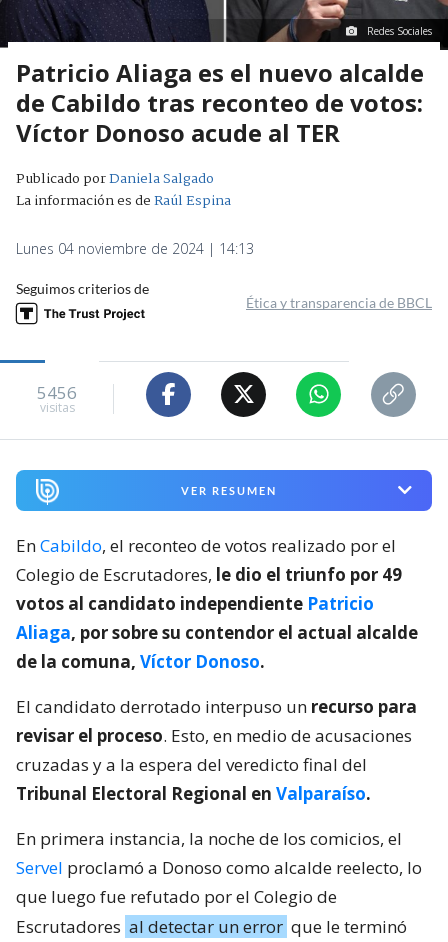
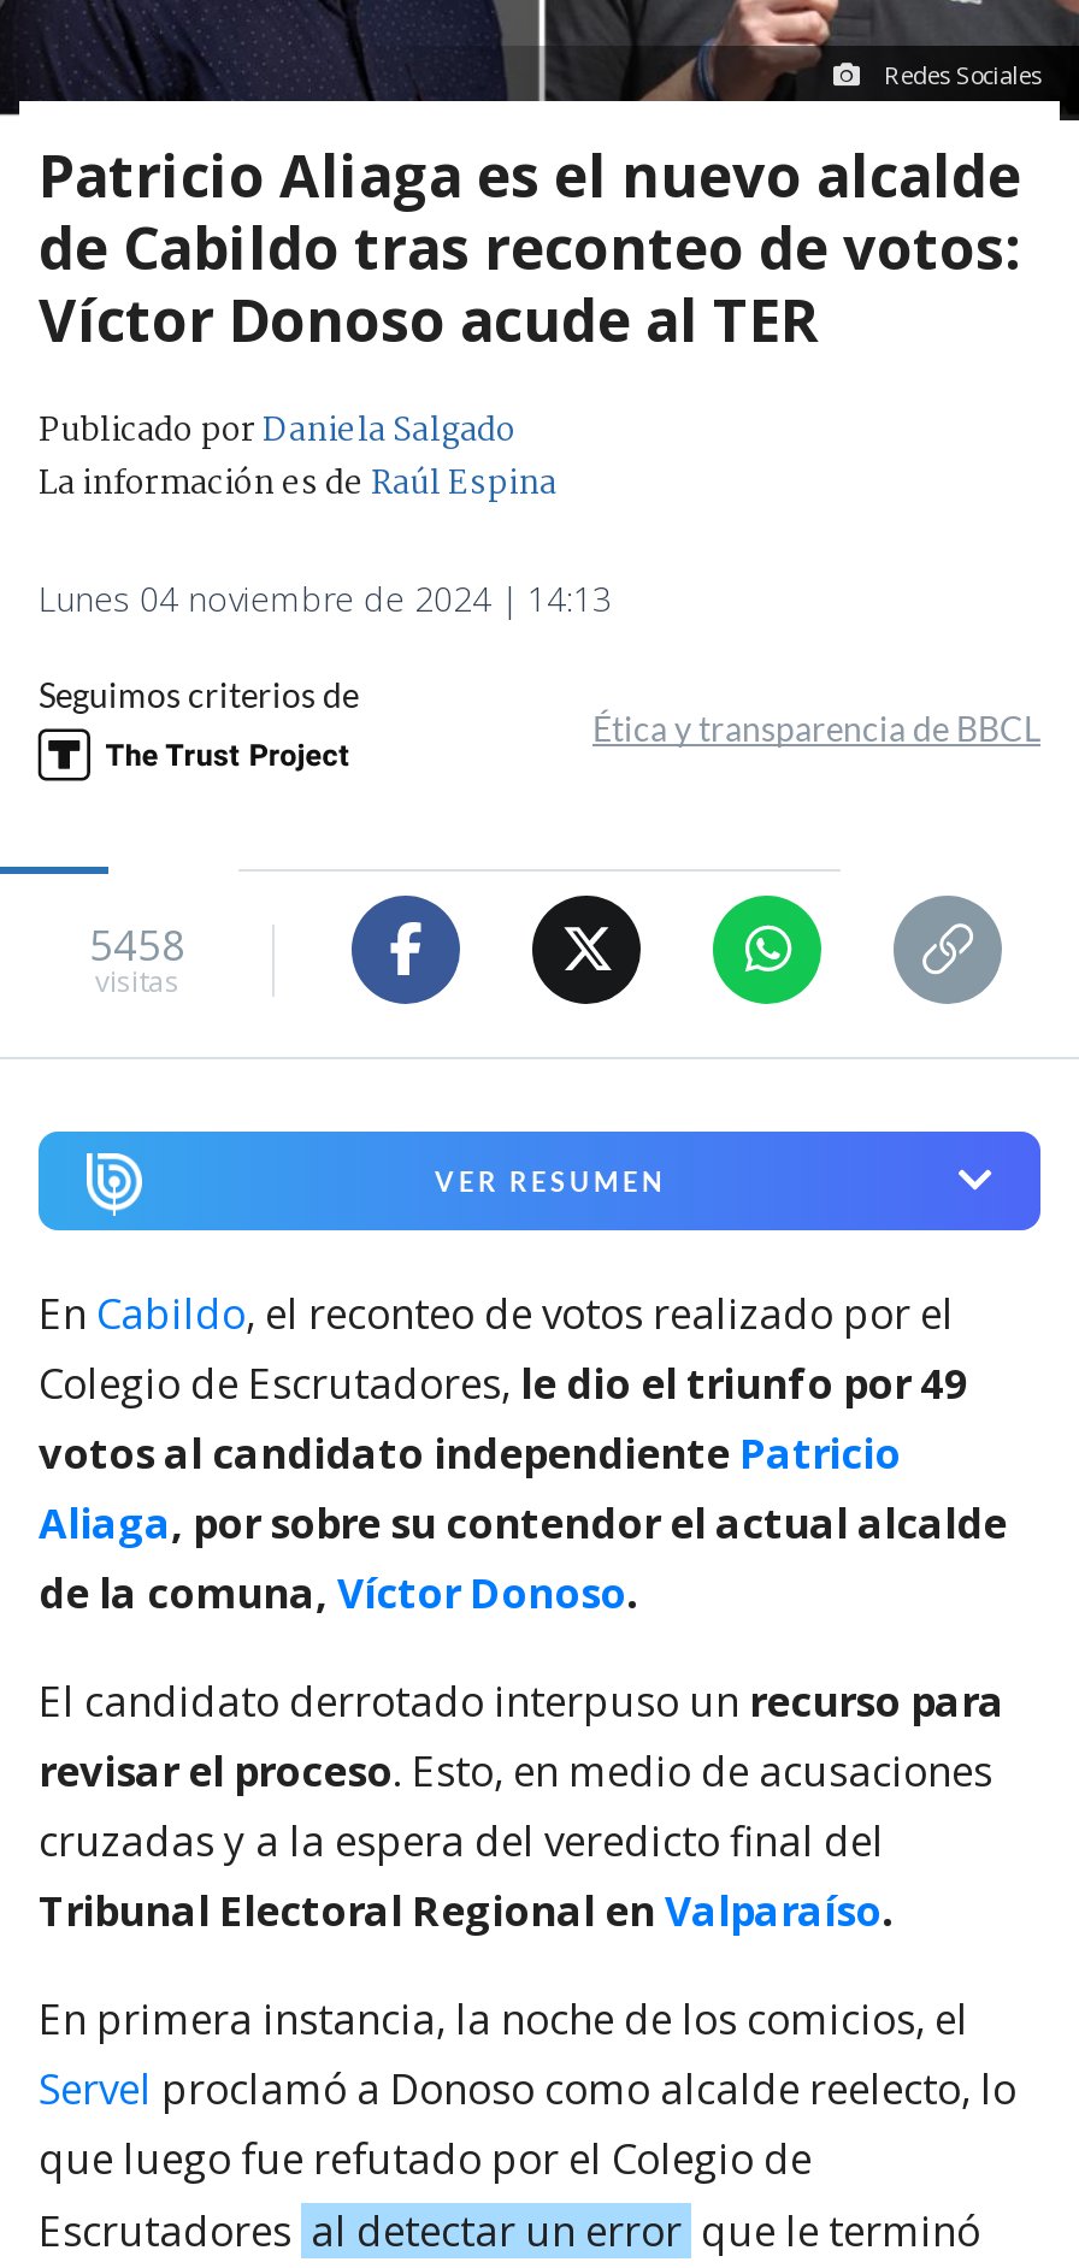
- 5456
+ 5458
